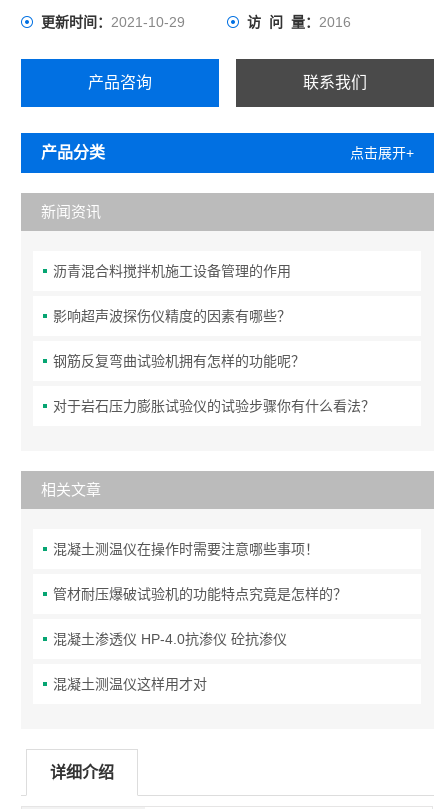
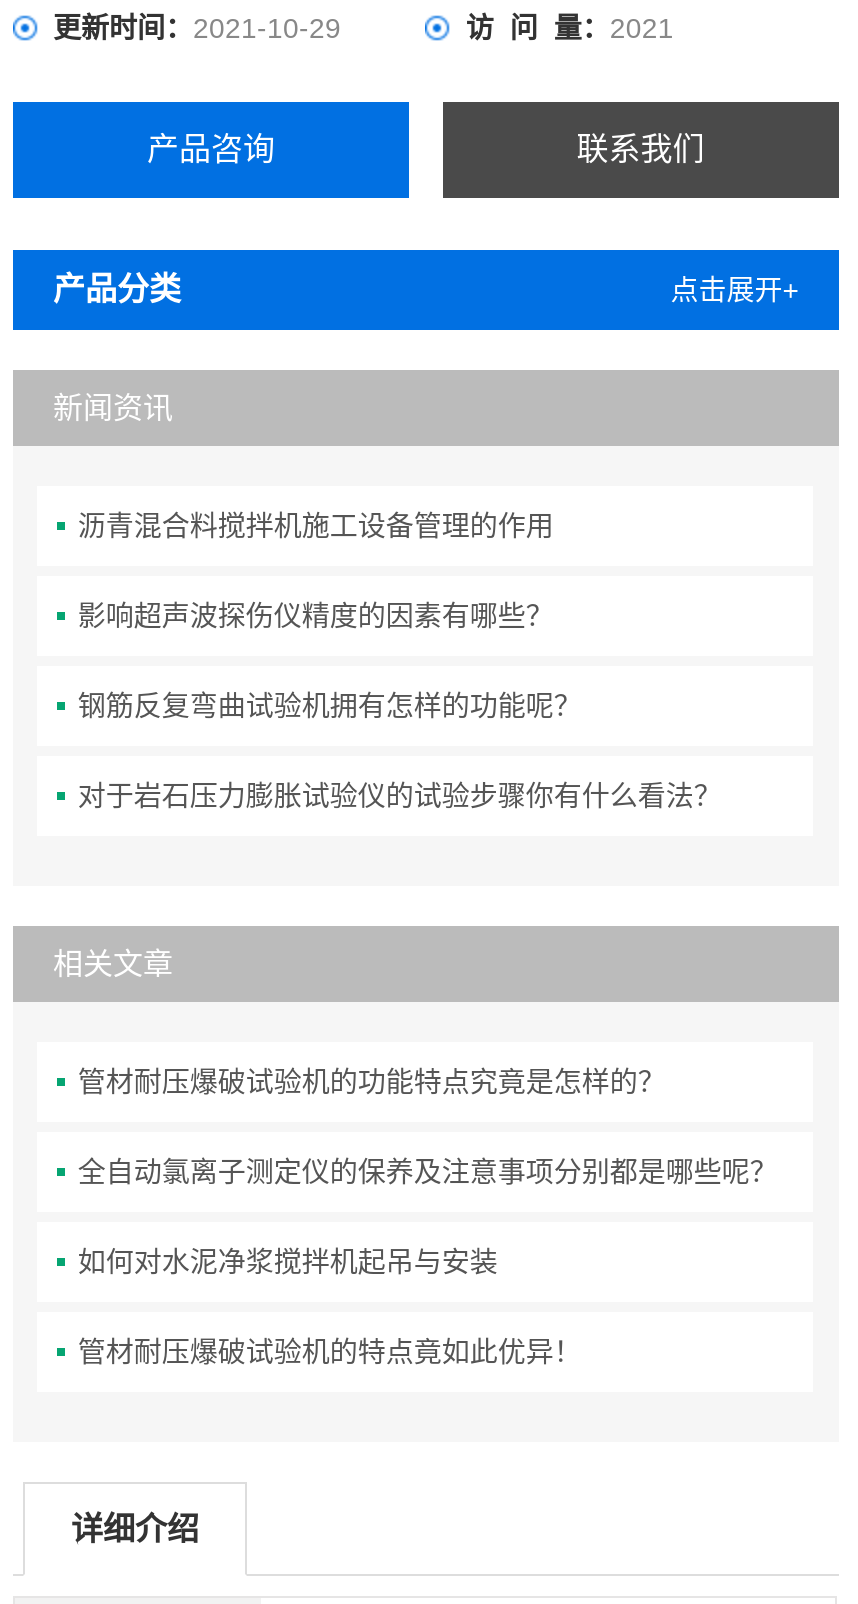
- 访 问 量：2016
+ 访 问 量：2021

- 混凝土测温仪在操作时需要注意哪些事项！

moved up: 管材耐压爆破试验机的功能特点究竟是怎样的？

- 混凝土渗透仪 HP-4.0抗渗仪 砼抗渗仪
- 混凝土测温仪这样用才对
+ 全自动氯离子测定仪的保养及注意事项分别都是哪些呢？
+ 如何对水泥净浆搅拌机起吊与安装
+ 管材耐压爆破试验机的特点竟如此优异！
